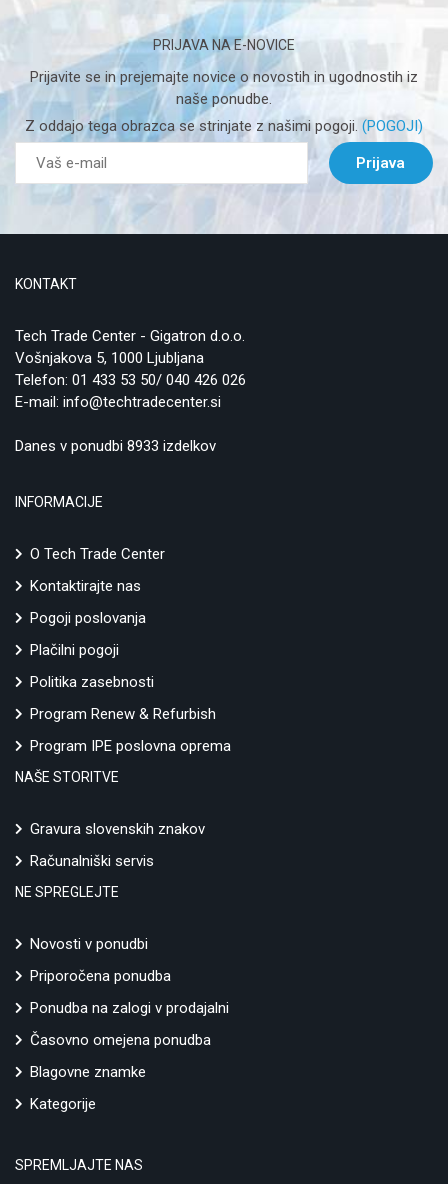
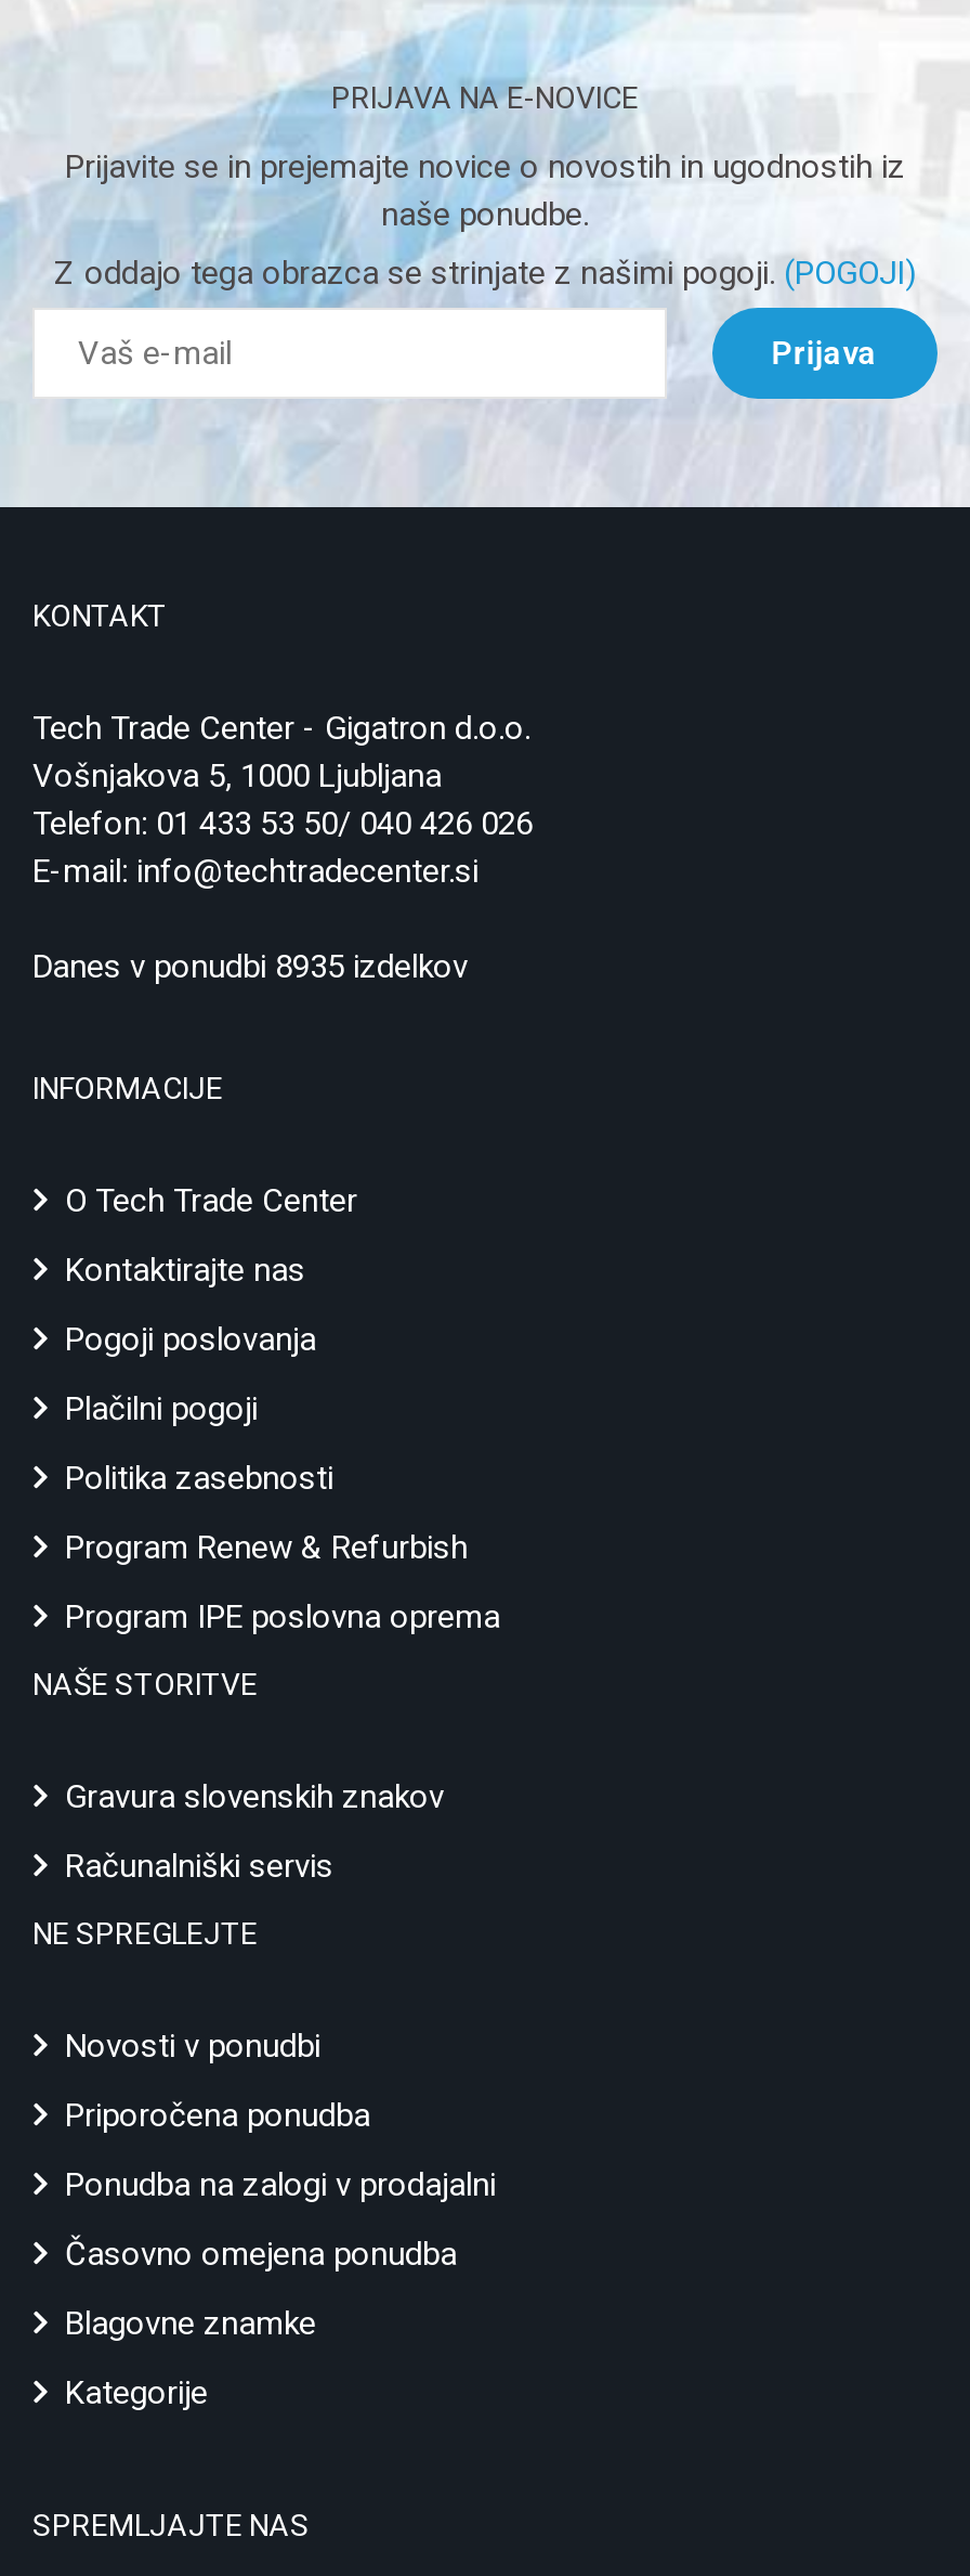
- Danes v ponudbi 8933 izdelkov
+ Danes v ponudbi 8935 izdelkov
